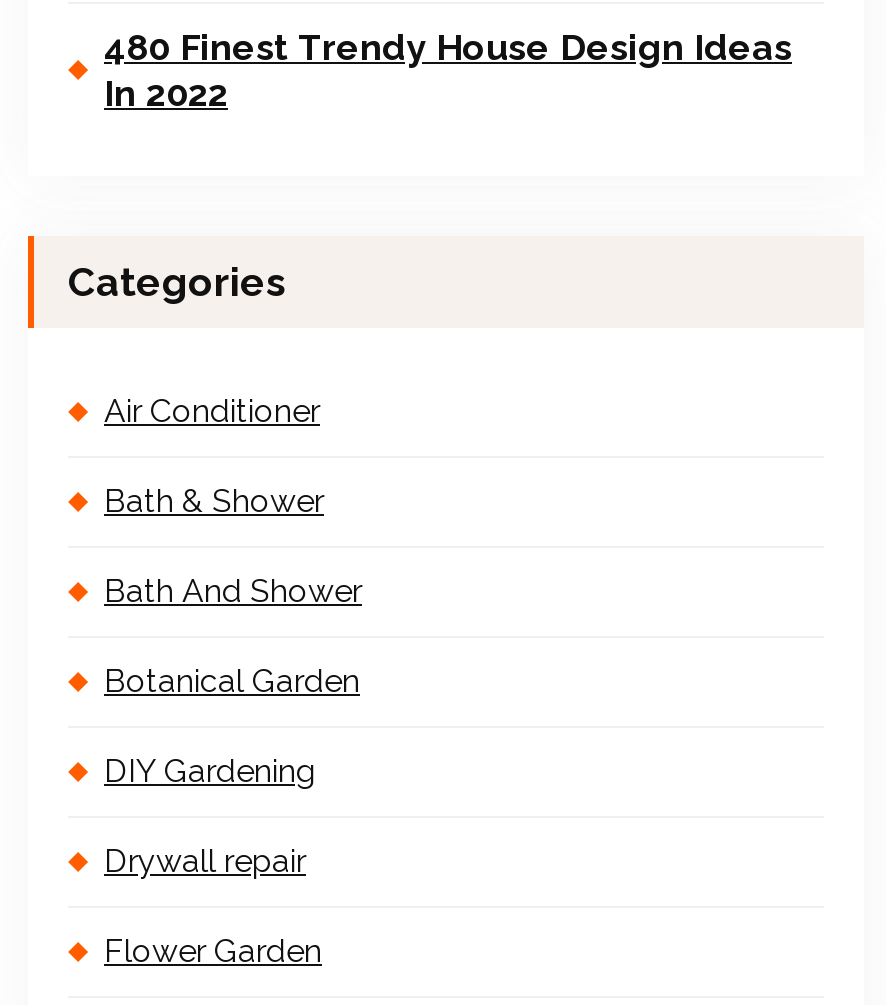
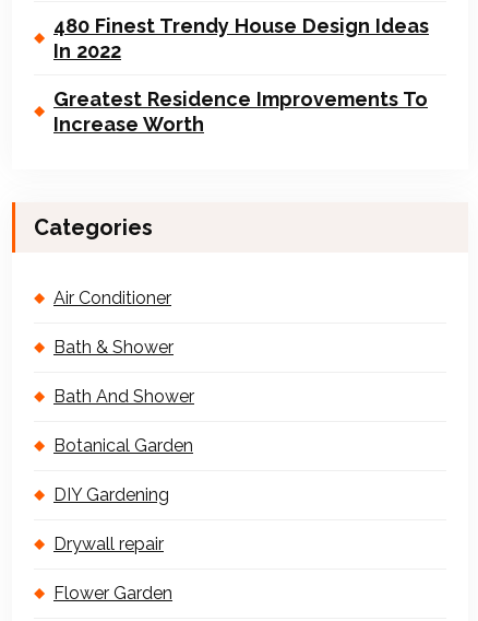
+ Greatest Residence Improvements To
+ Increase Worth
